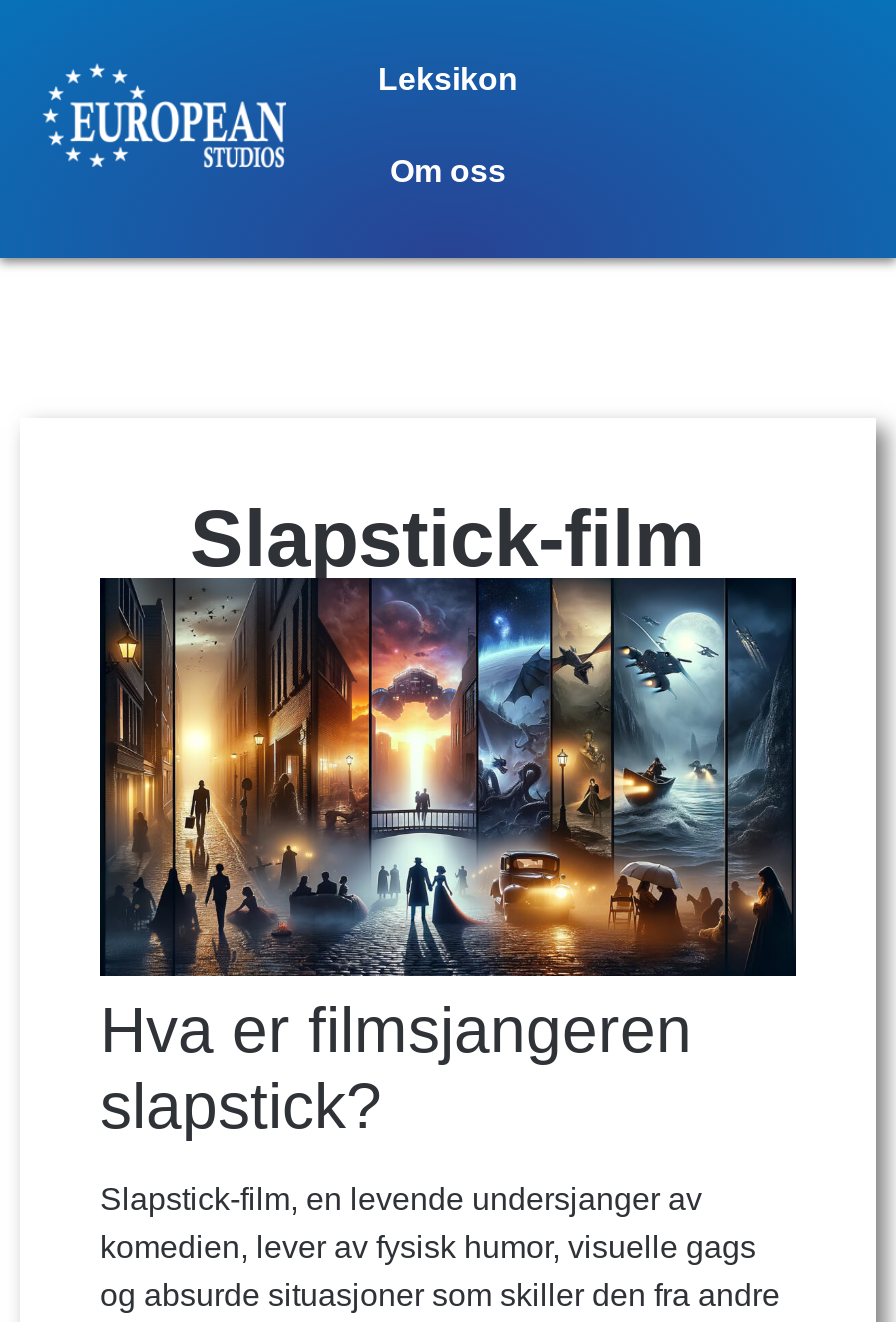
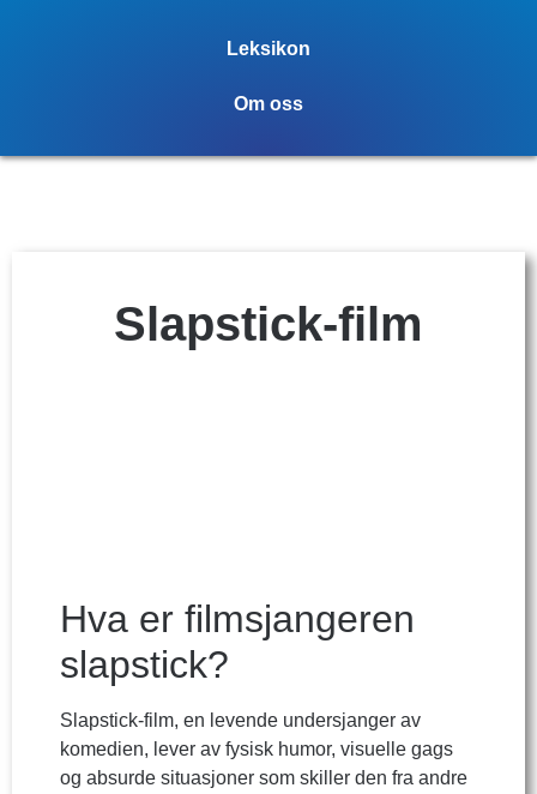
- [image]

- [image]
